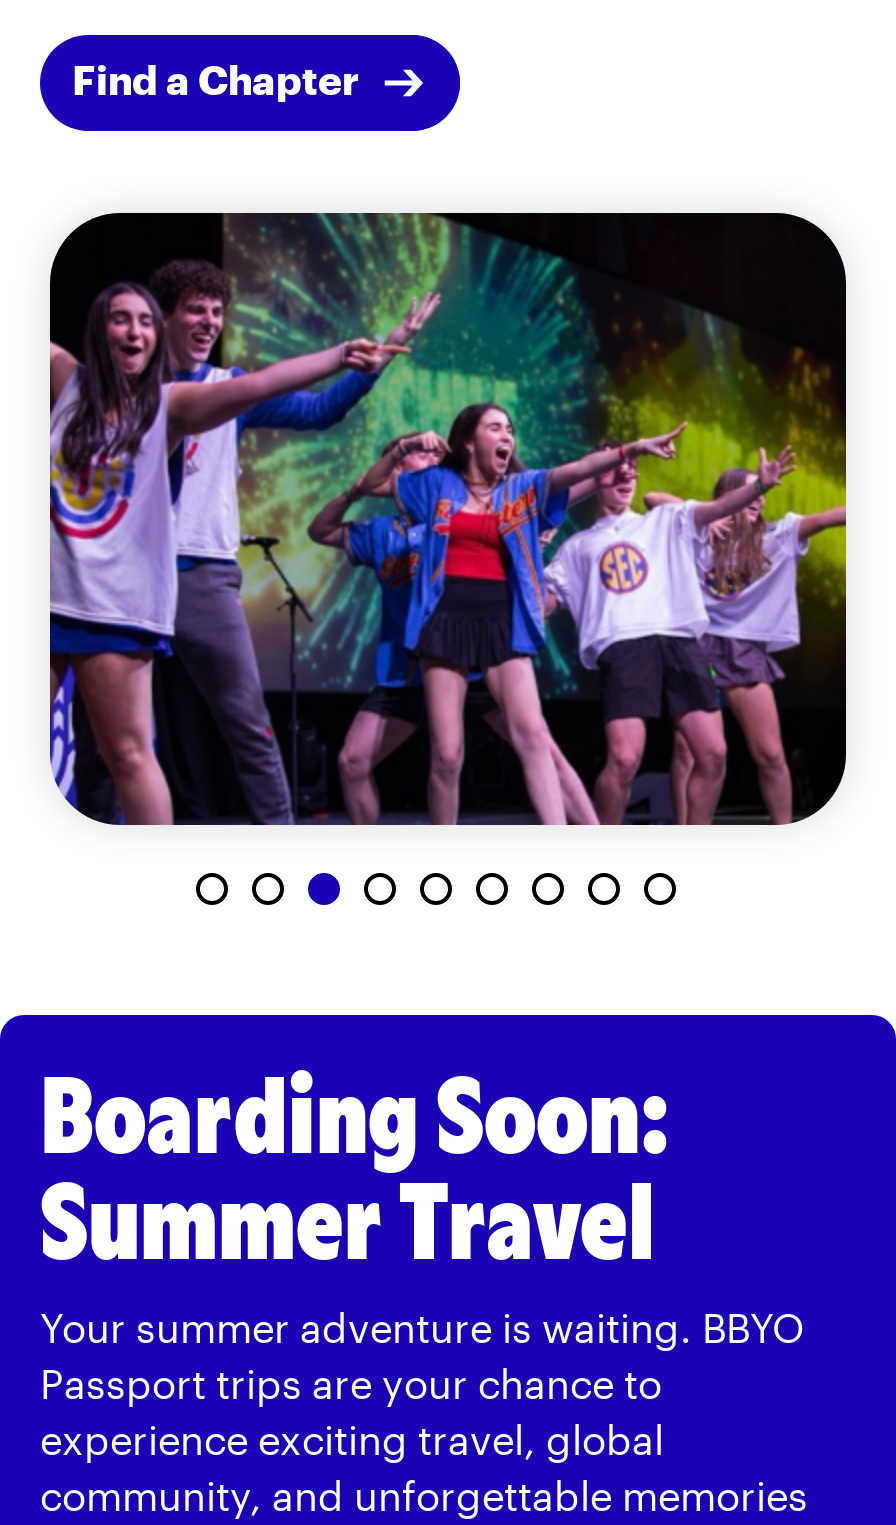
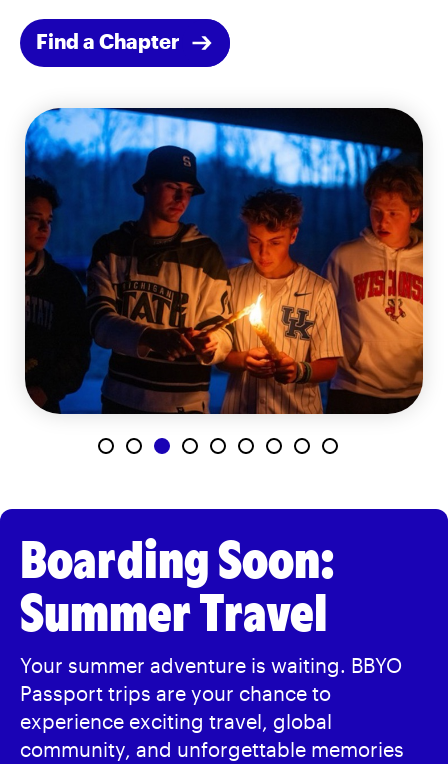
- [image]
+ [image]
